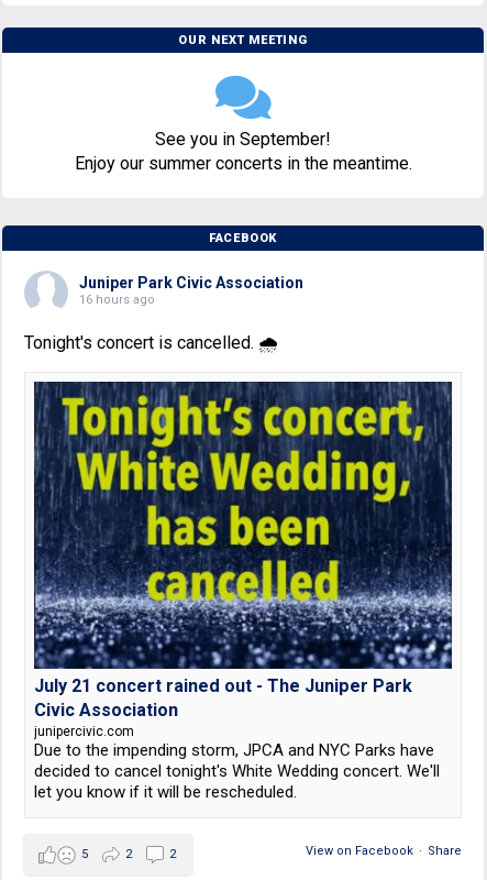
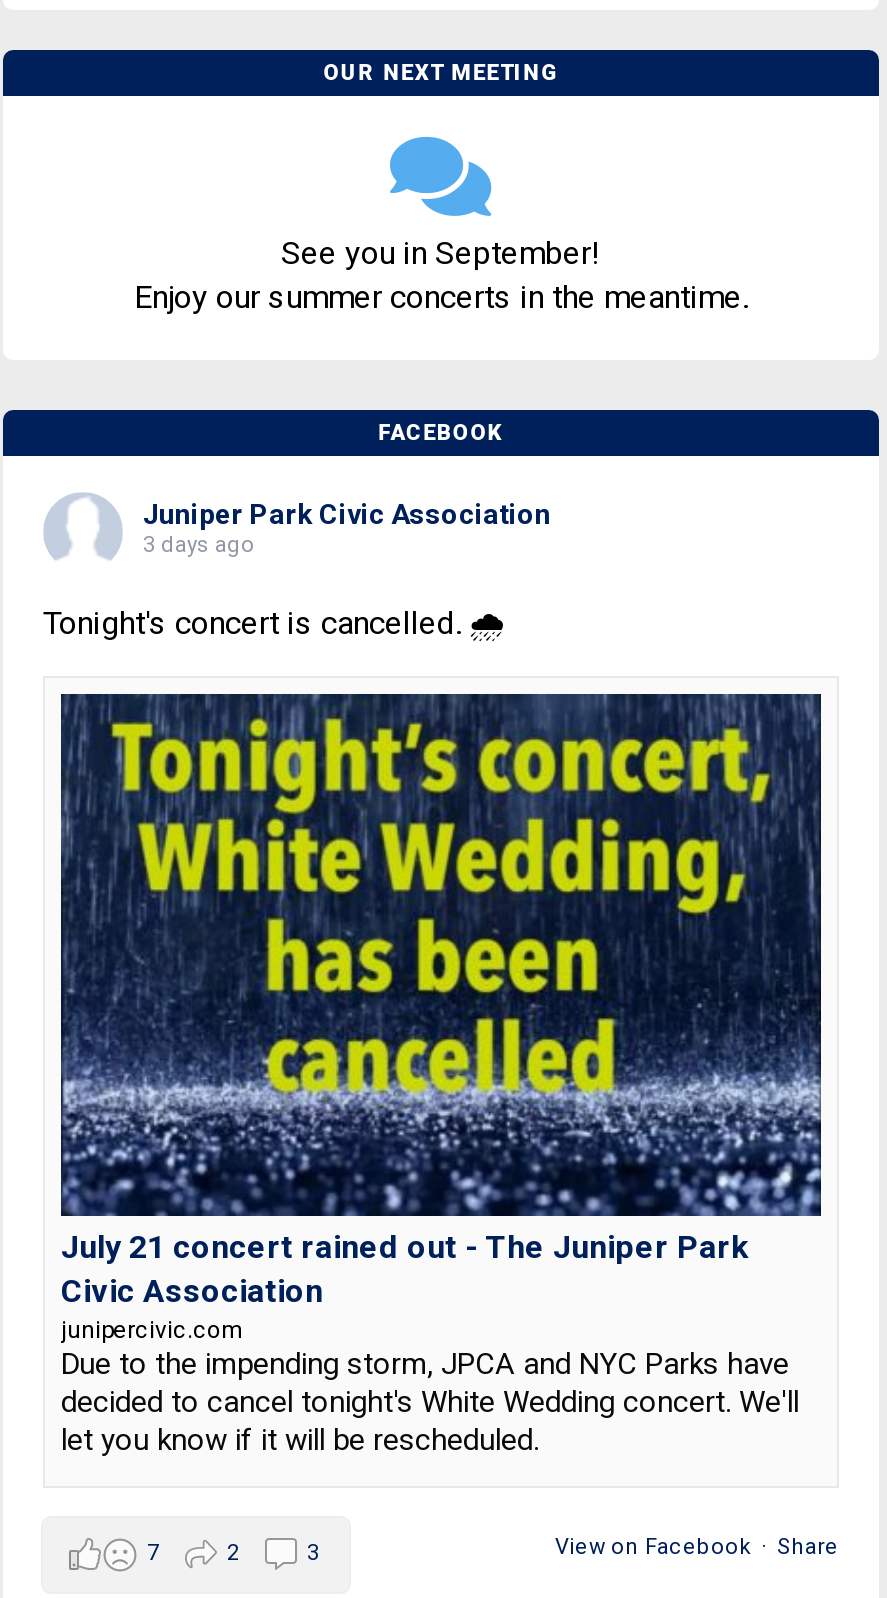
- 16 hours ago
+ 3 days ago

- 5
+ 7

- 2
+ 3
